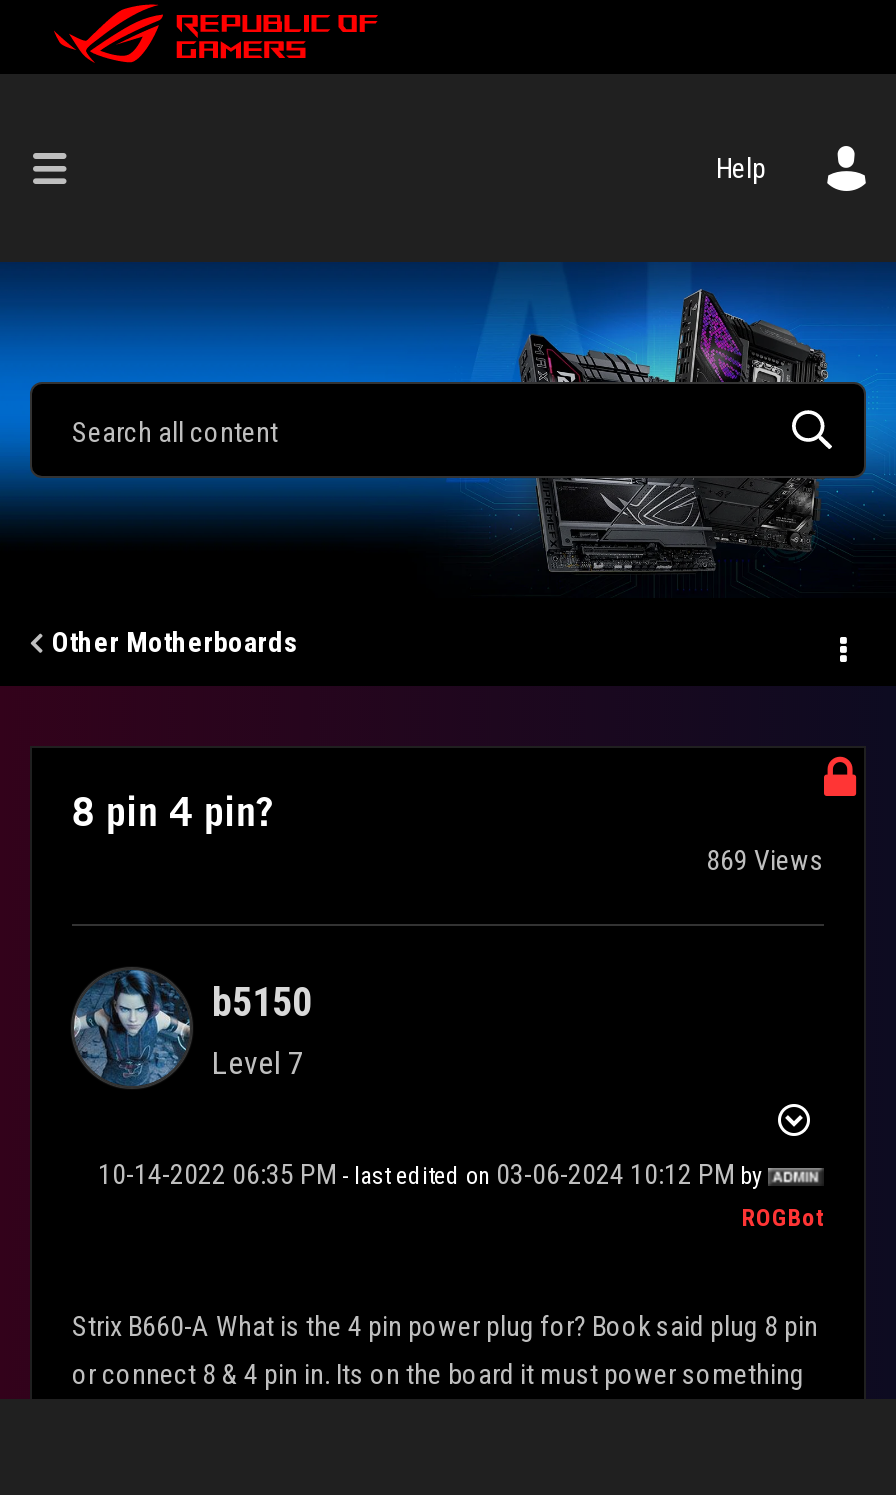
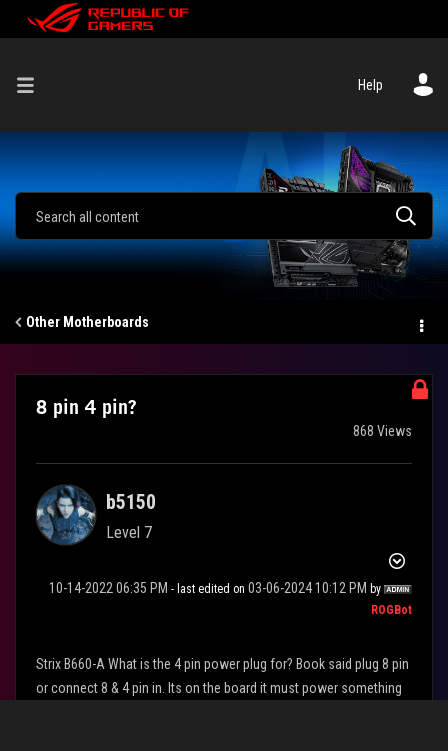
- 869 Views
+ 868 Views
